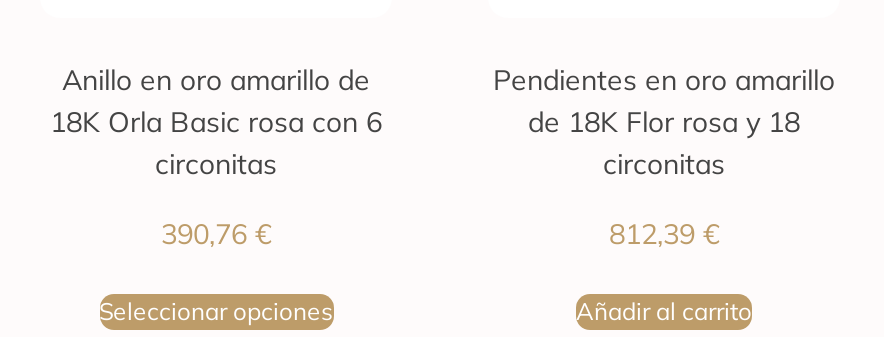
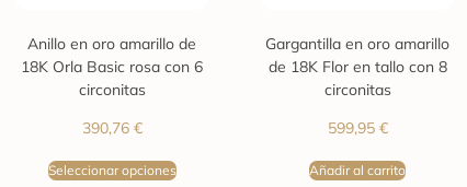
- Pendientes en oro amarillo
- de 18K Flor rosa y 18
+ Gargantilla en oro amarillo
+ de 18K Flor en tallo con 8

- 812,39 €
+ 599,95 €
